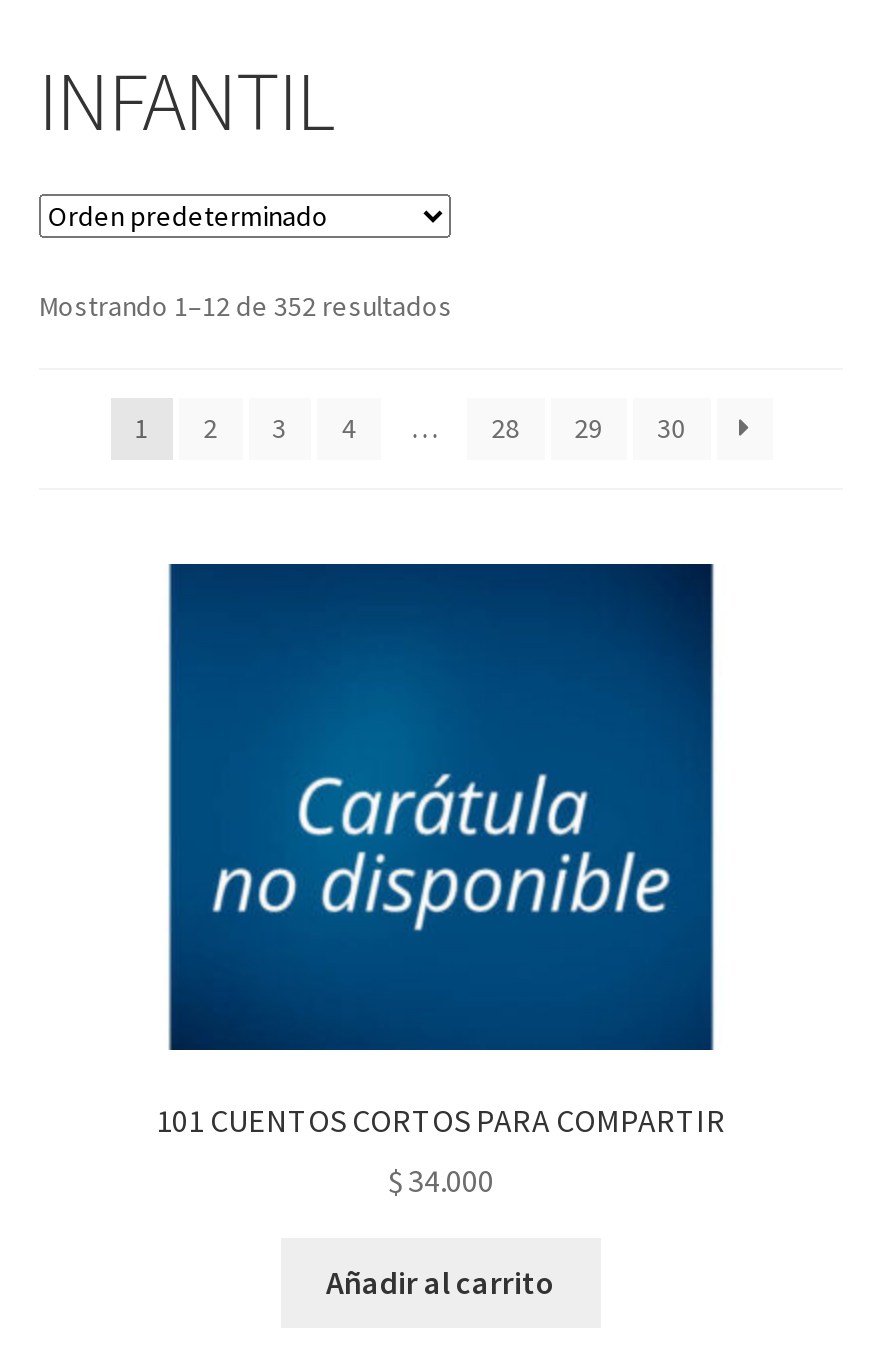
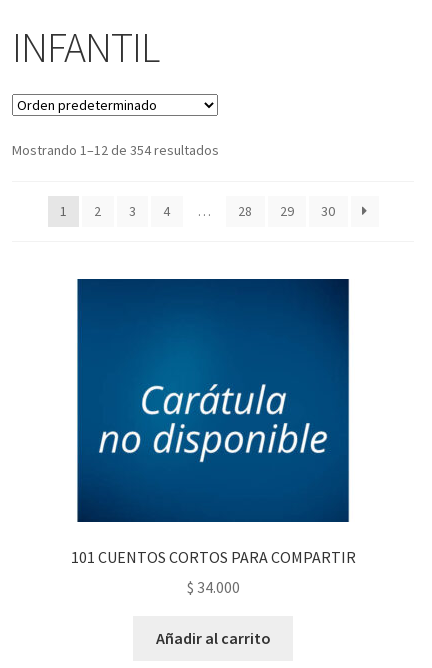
- Mostrando 1–12 de 352 resultados
+ Mostrando 1–12 de 354 resultados
